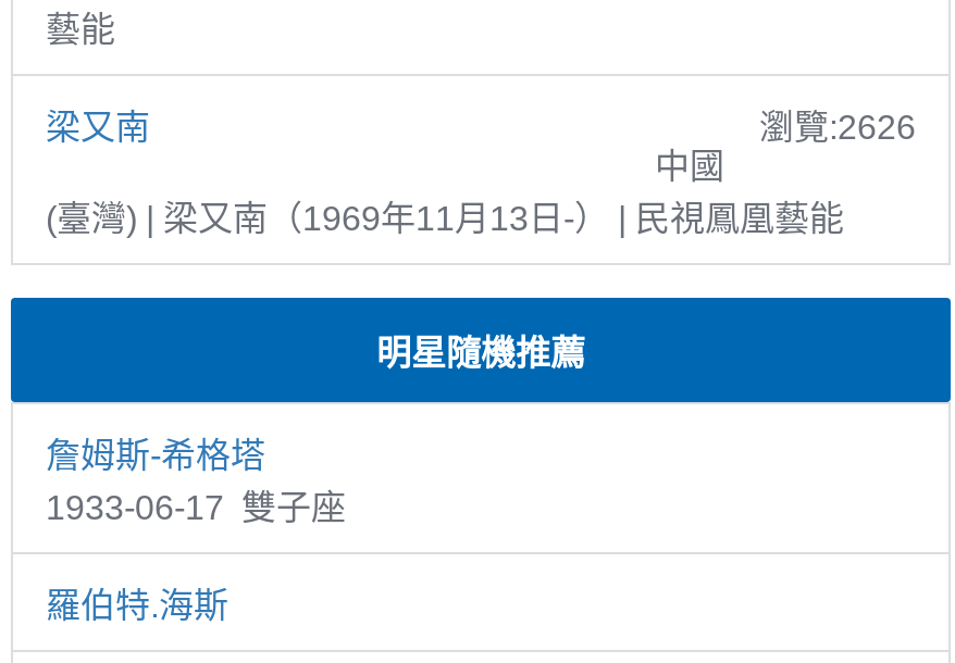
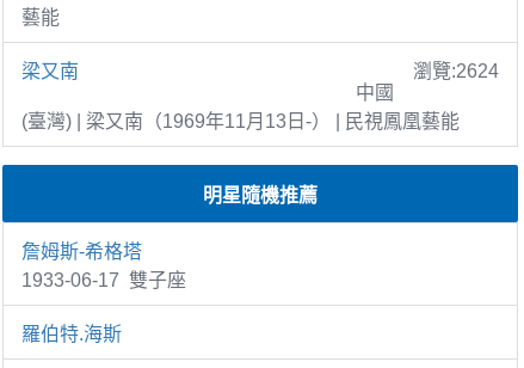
- 瀏覽:2626
+ 瀏覽:2624
